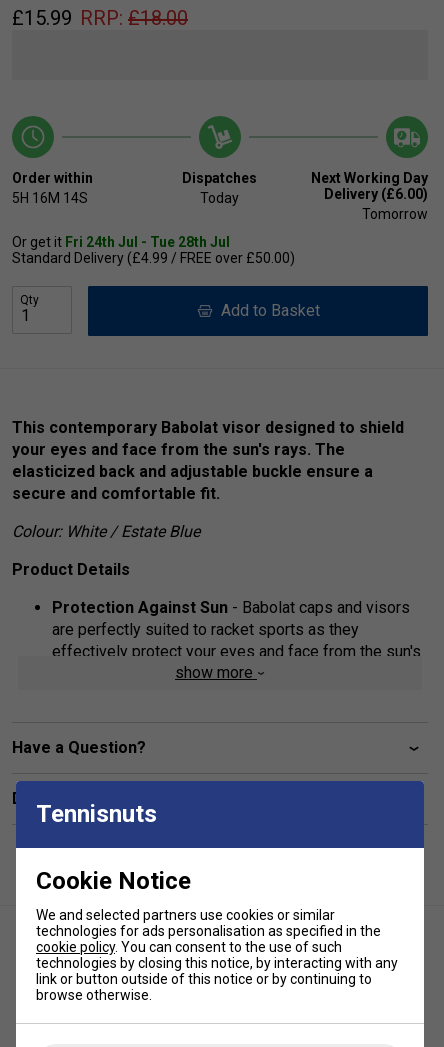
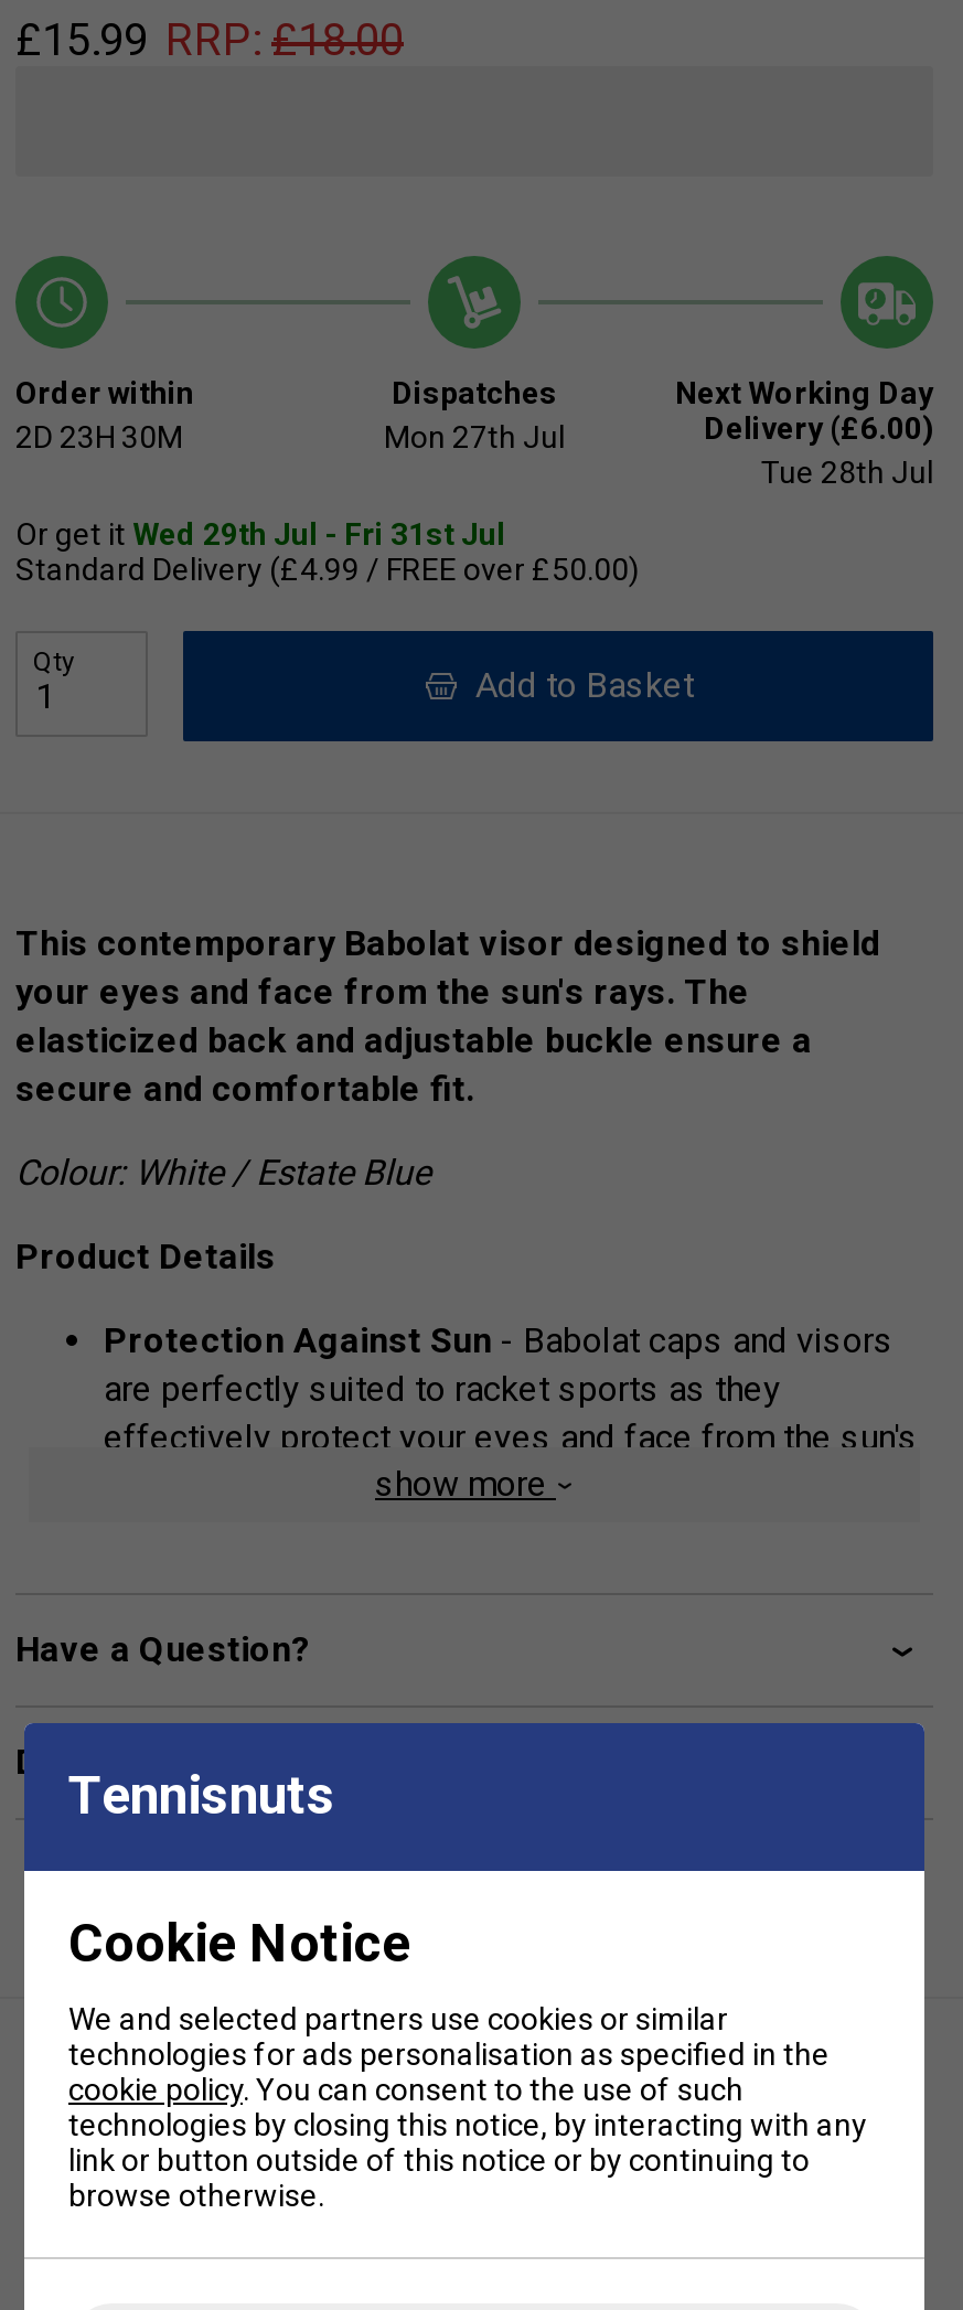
- 5H 16M 14S
+ 2D 23H 30M

- Today
+ Mon 27th Jul

- Tomorrow
+ Tue 28th Jul

- Or get it Fri 24th Jul - Tue 28th Jul
+ Or get it Wed 29th Jul - Fri 31st Jul
